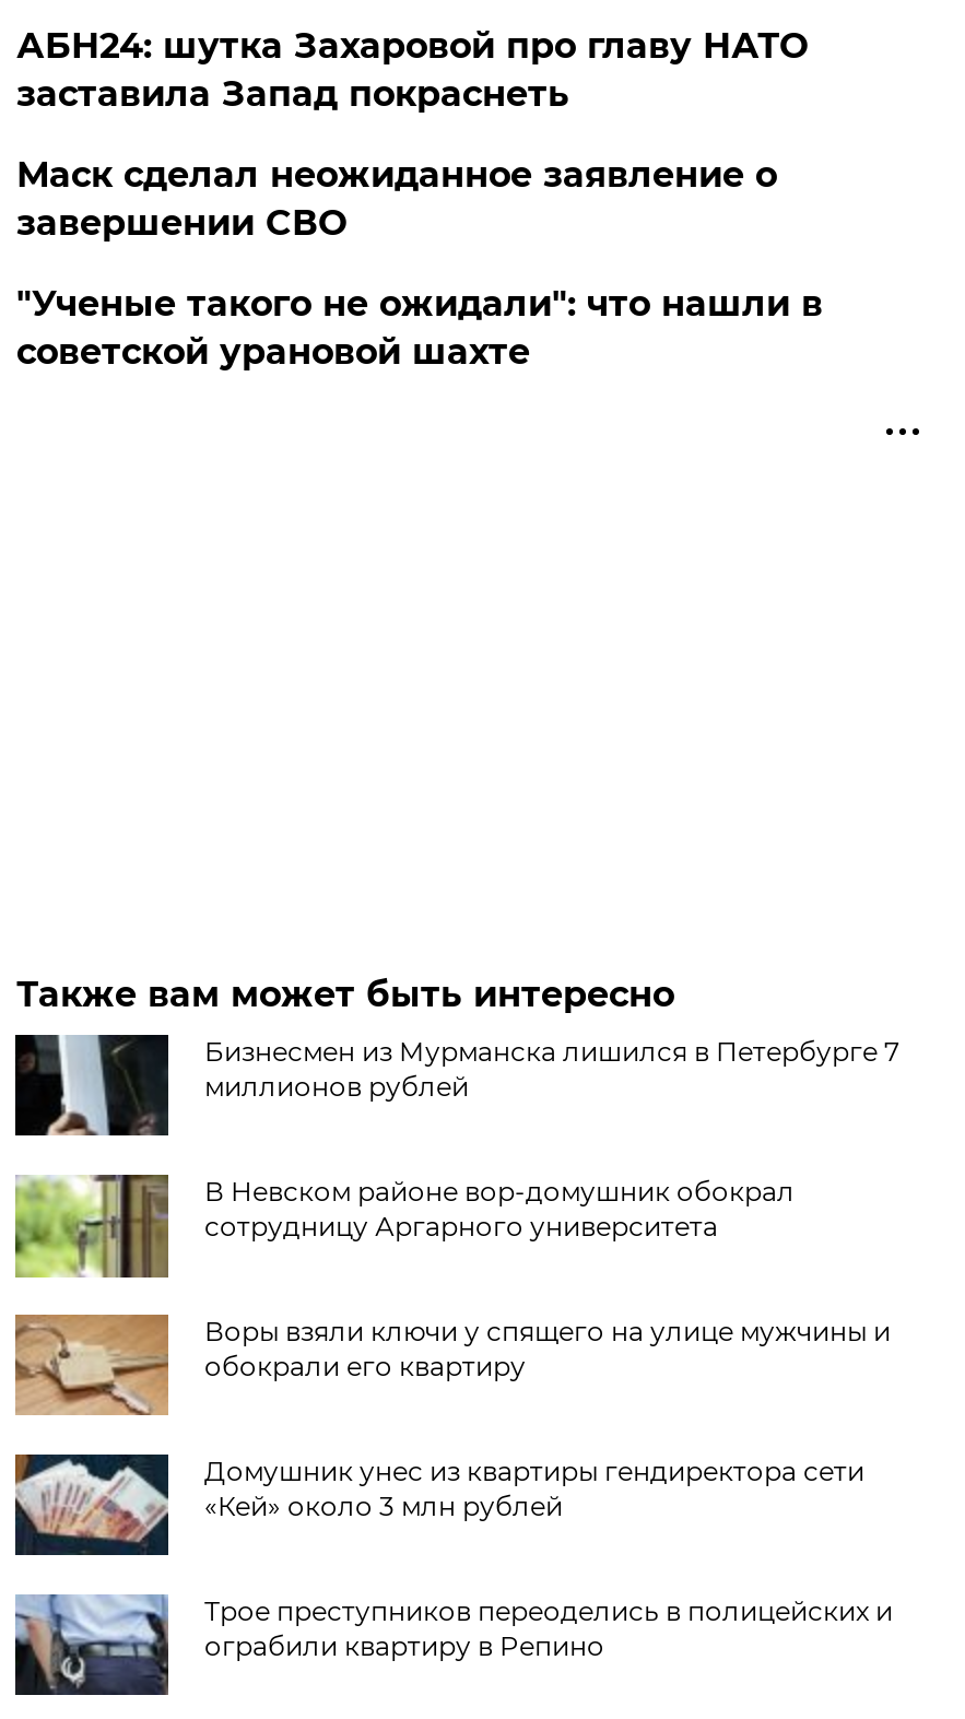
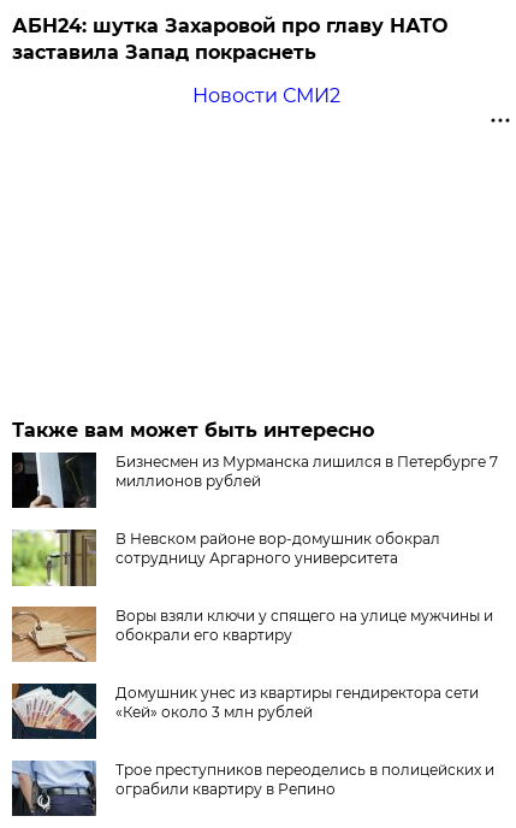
- Маск сделал неожиданное заявление о
- завершении СВО
- "Ученые такого не ожидали": что нашли в
- советской урановой шахте
+ Новости СМИ2
